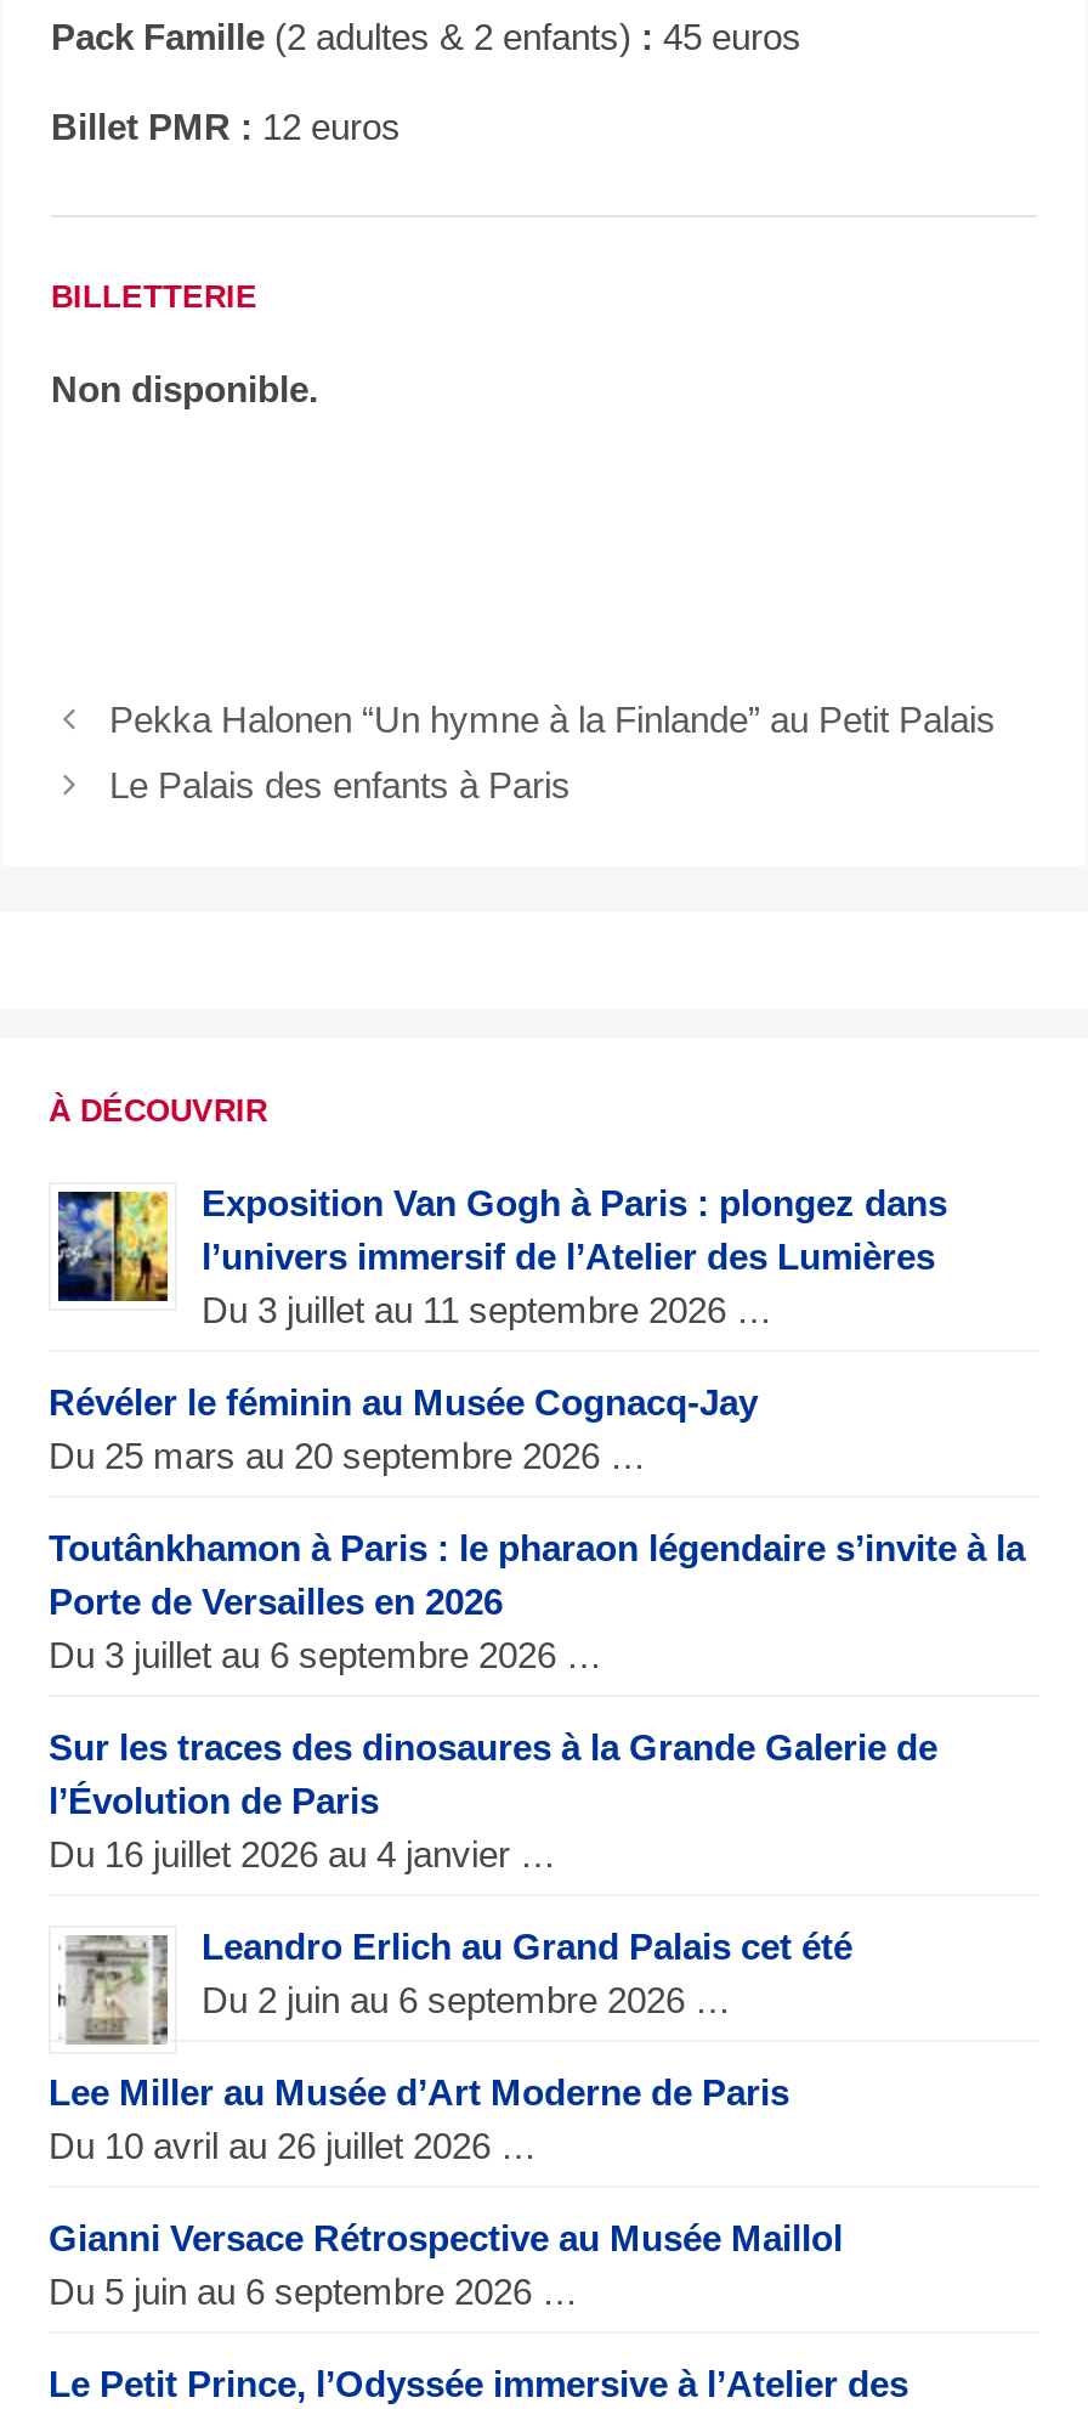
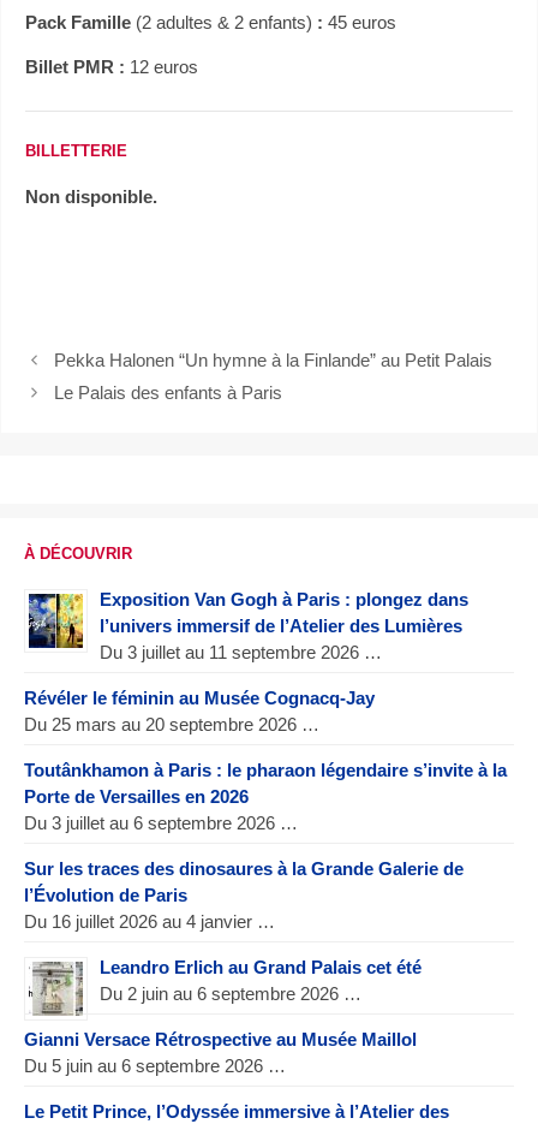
- Lee Miller au Musée d’Art Moderne de Paris
- Du 10 avril au 26 juillet 2026 …
